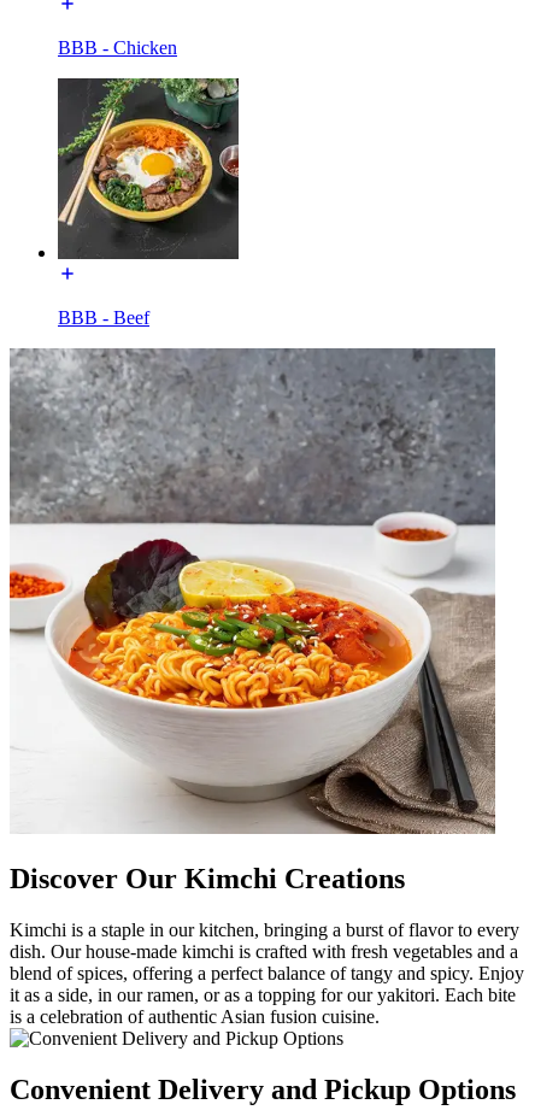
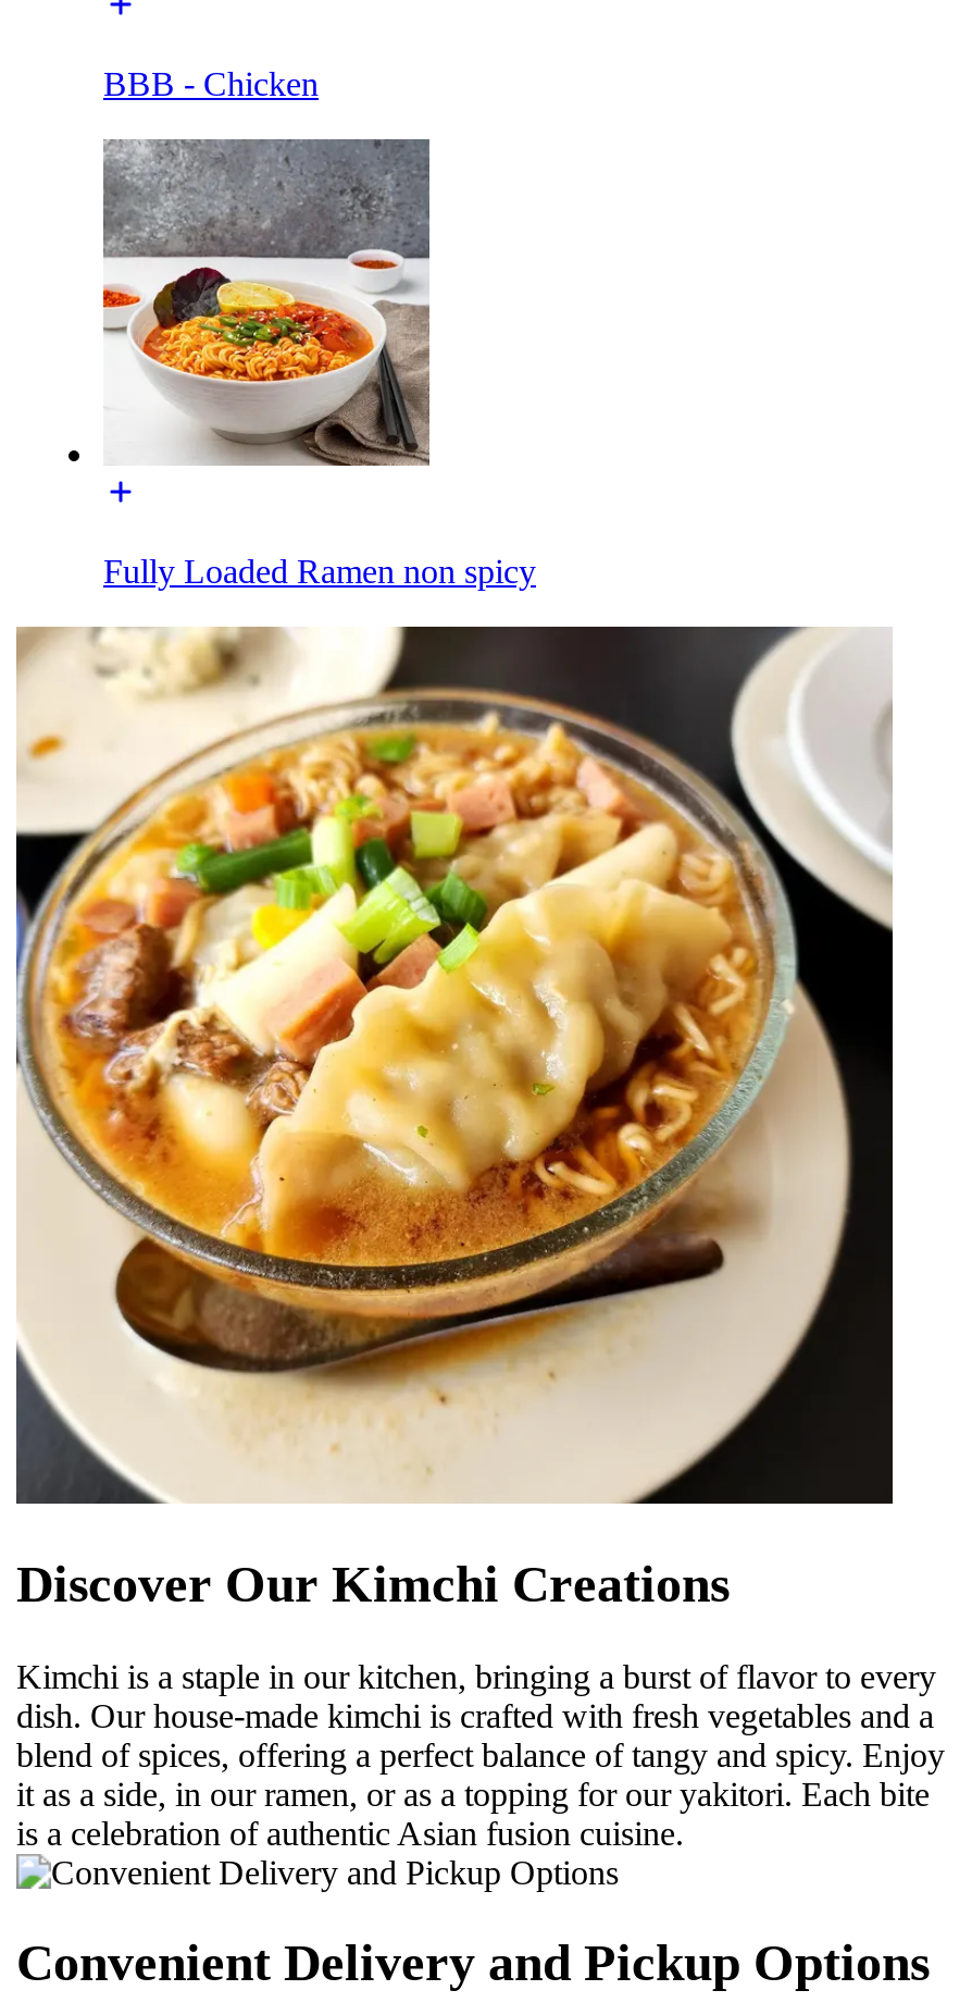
- [image]
- BBB - Beef
+ [image]
+ Fully Loaded Ramen non spicy

- [image]
+ [image]
